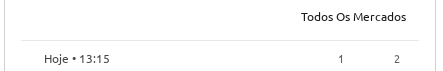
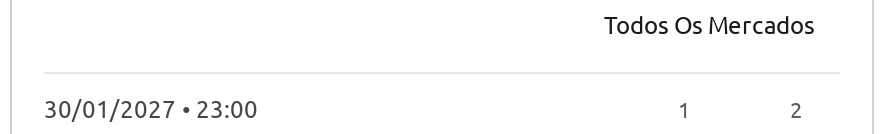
- Hoje • 13:15
+ 30/01/2027 • 23:00
